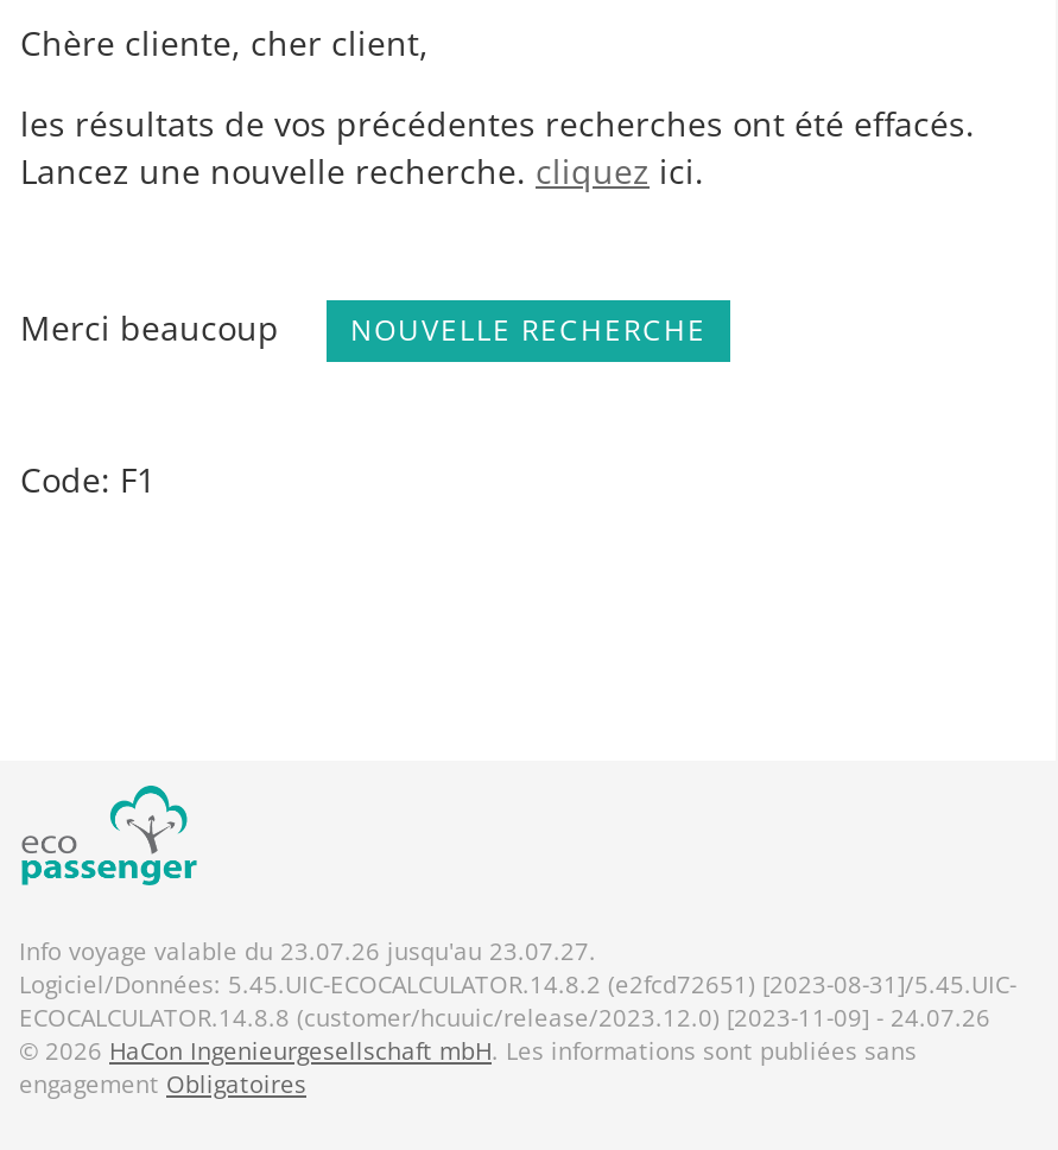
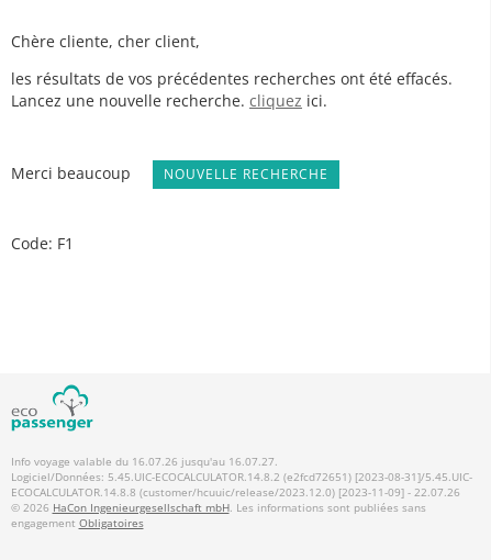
- Info voyage valable du 23.07.26 jusqu'au 23.07.27.
+ Info voyage valable du 16.07.26 jusqu'au 16.07.27.

- ECOCALCULATOR.14.8.8 (customer/hcuuic/release/2023.12.0) [2023-11-09] - 24.07.26
+ ECOCALCULATOR.14.8.8 (customer/hcuuic/release/2023.12.0) [2023-11-09] - 22.07.26
